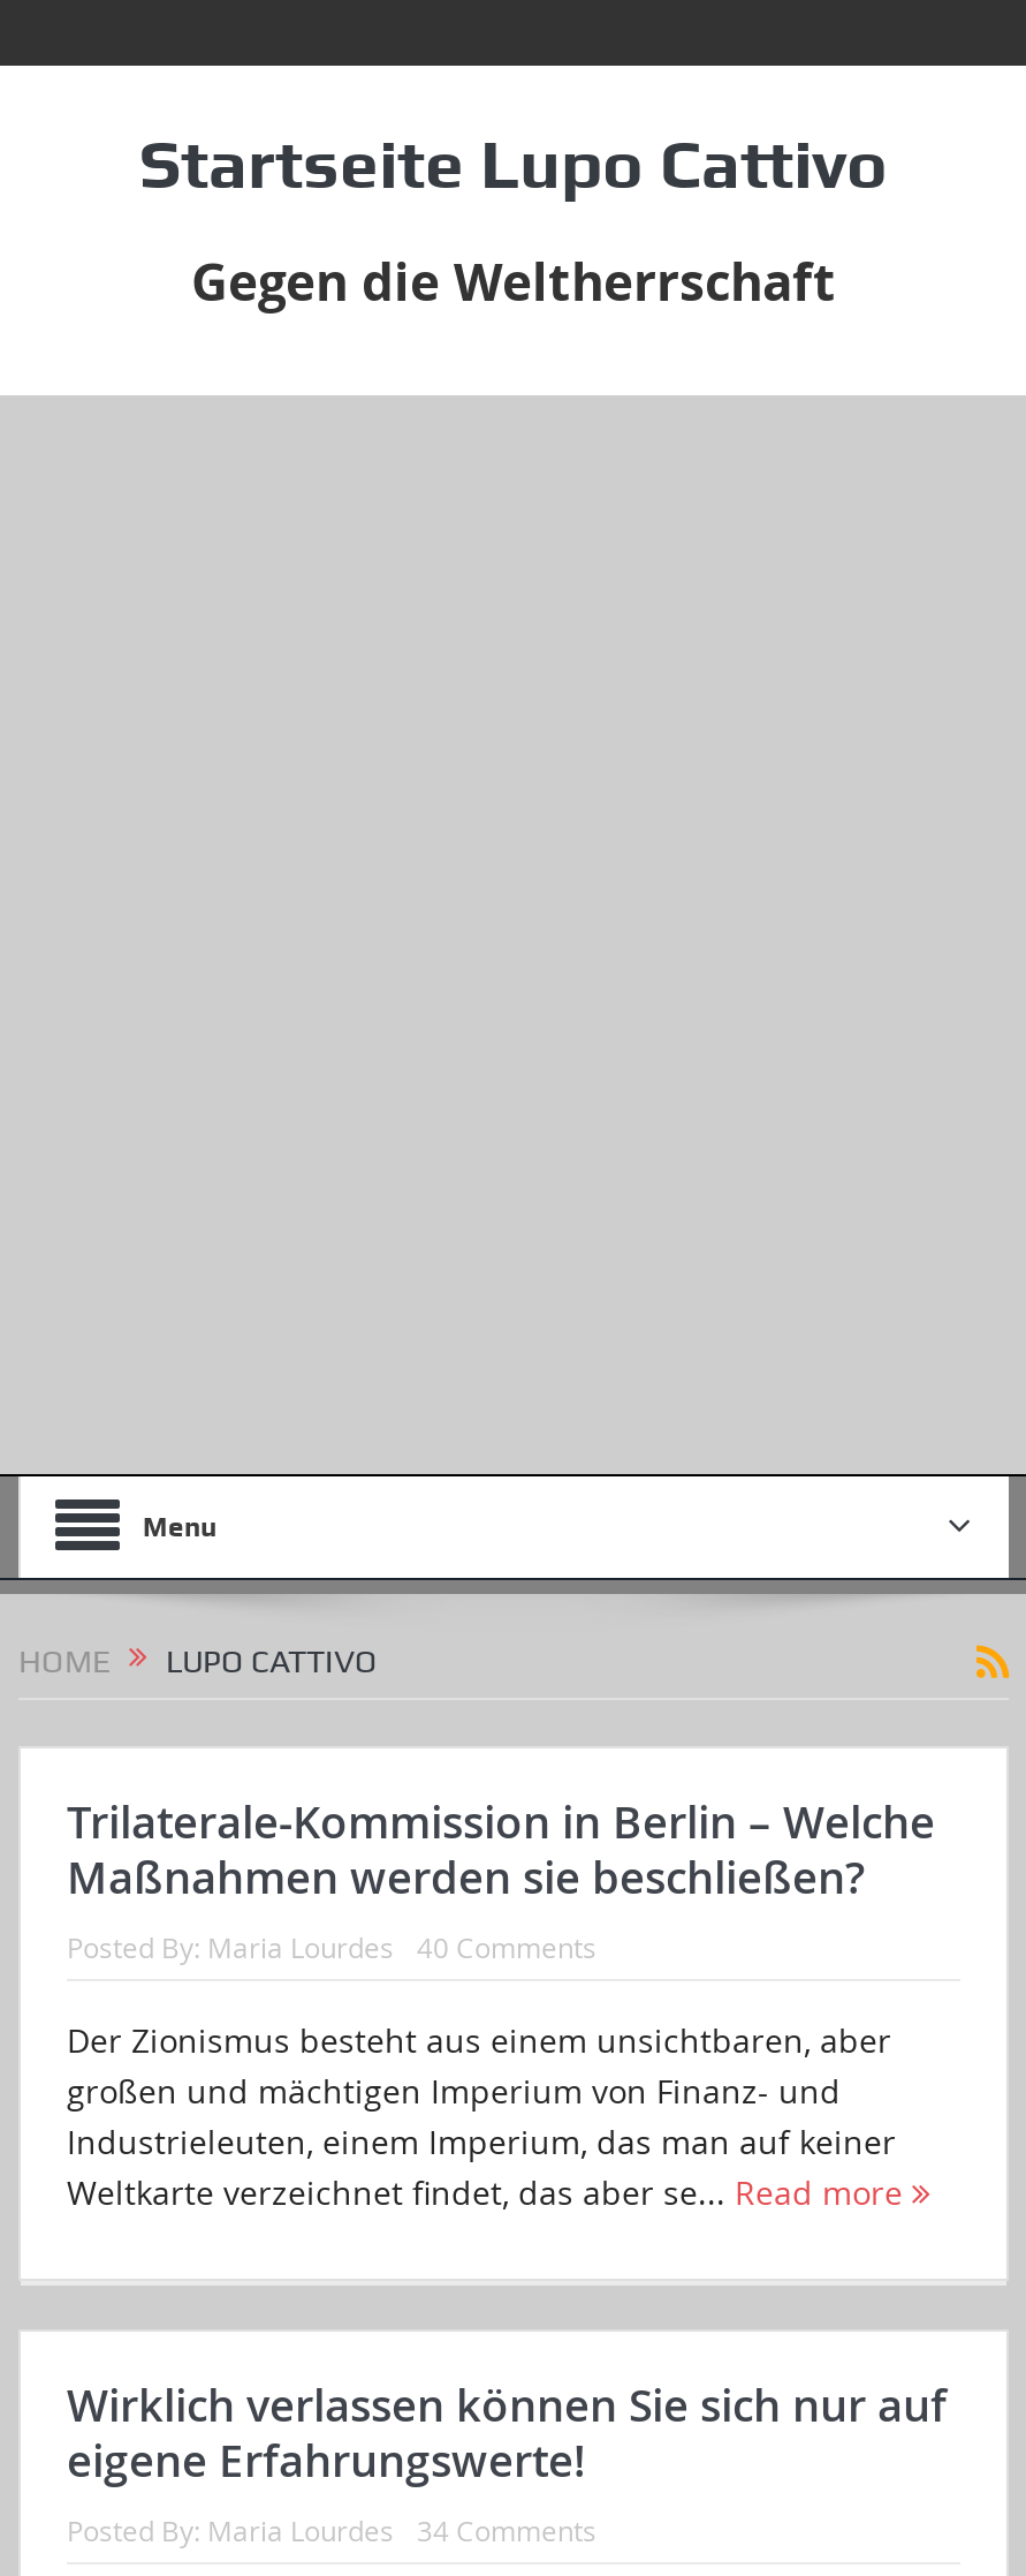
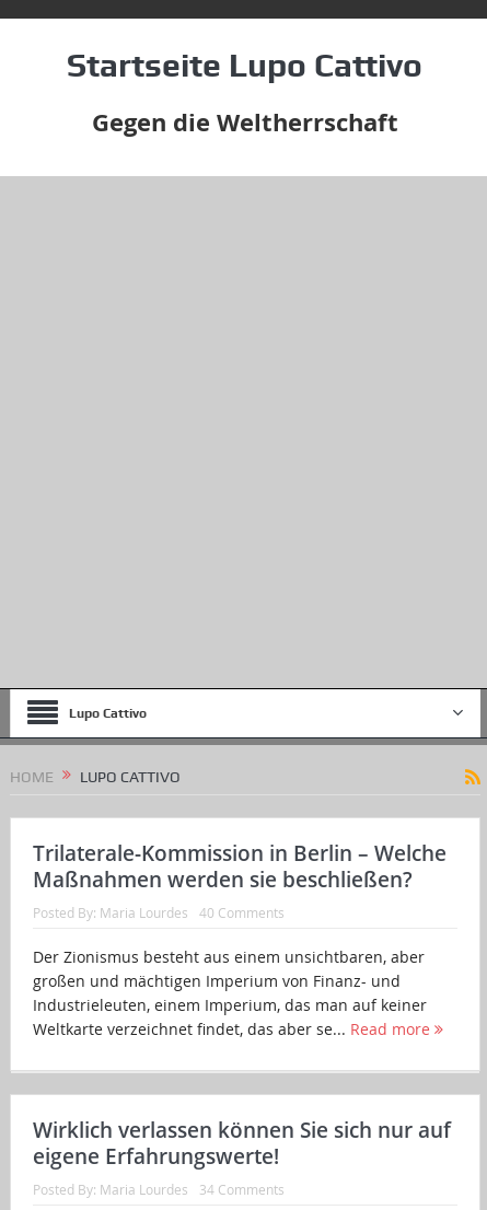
- Menu
+ Lupo Cattivo
